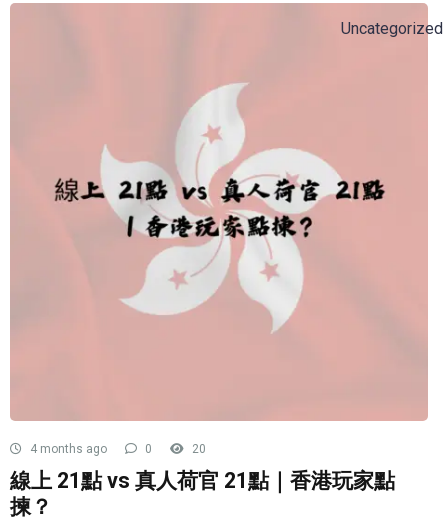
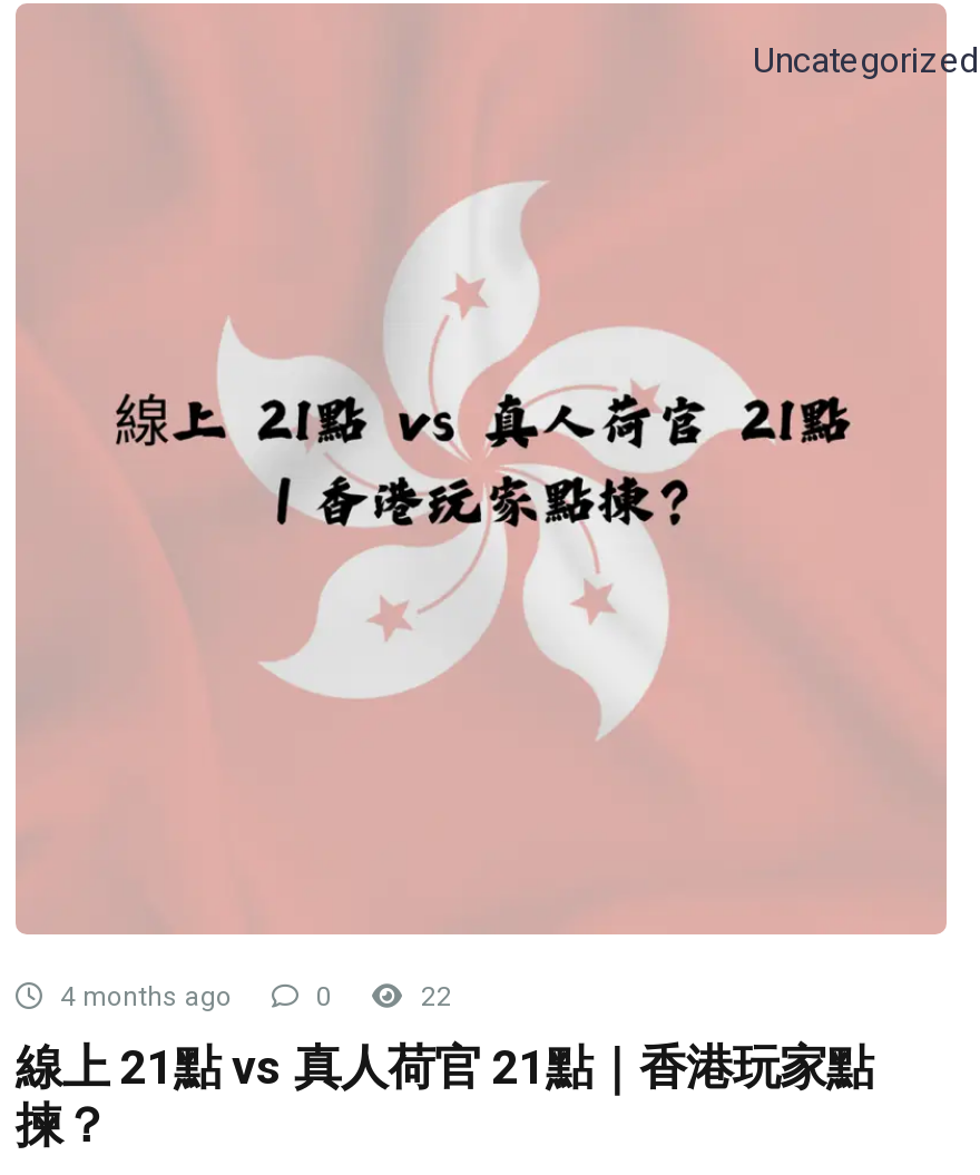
- 20
+ 22
